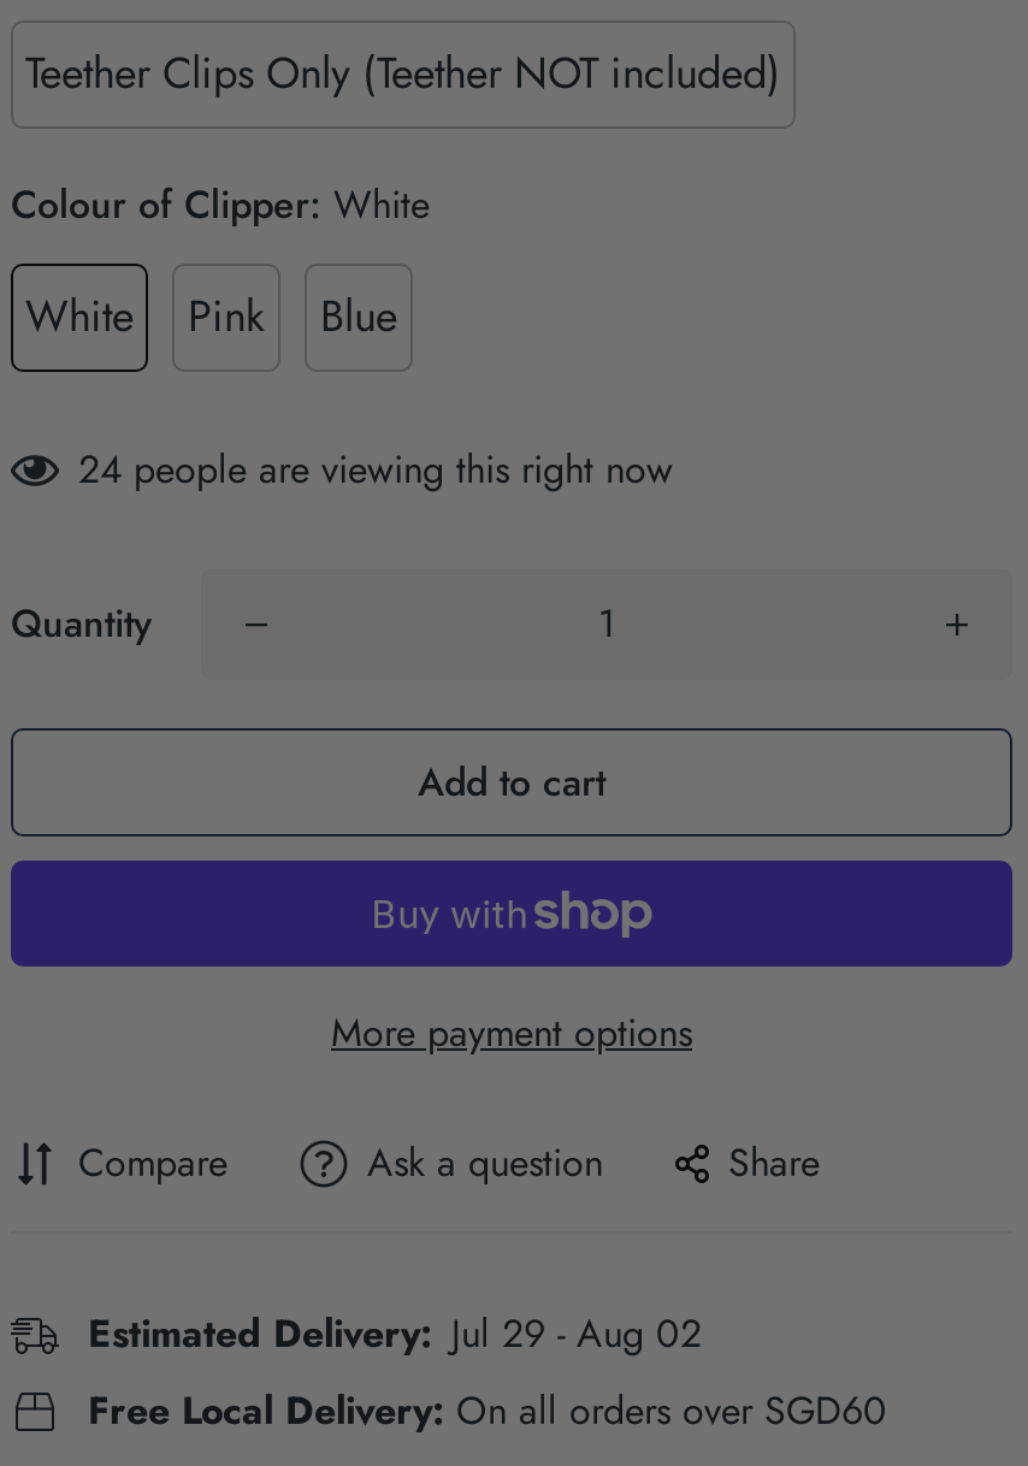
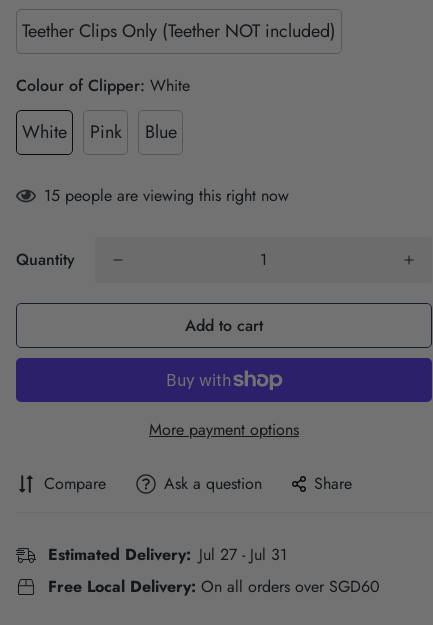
- 24 people are viewing this right now
+ 15 people are viewing this right now

- Estimated Delivery: Jul 29 - Aug 02
+ Estimated Delivery: Jul 27 - Jul 31
